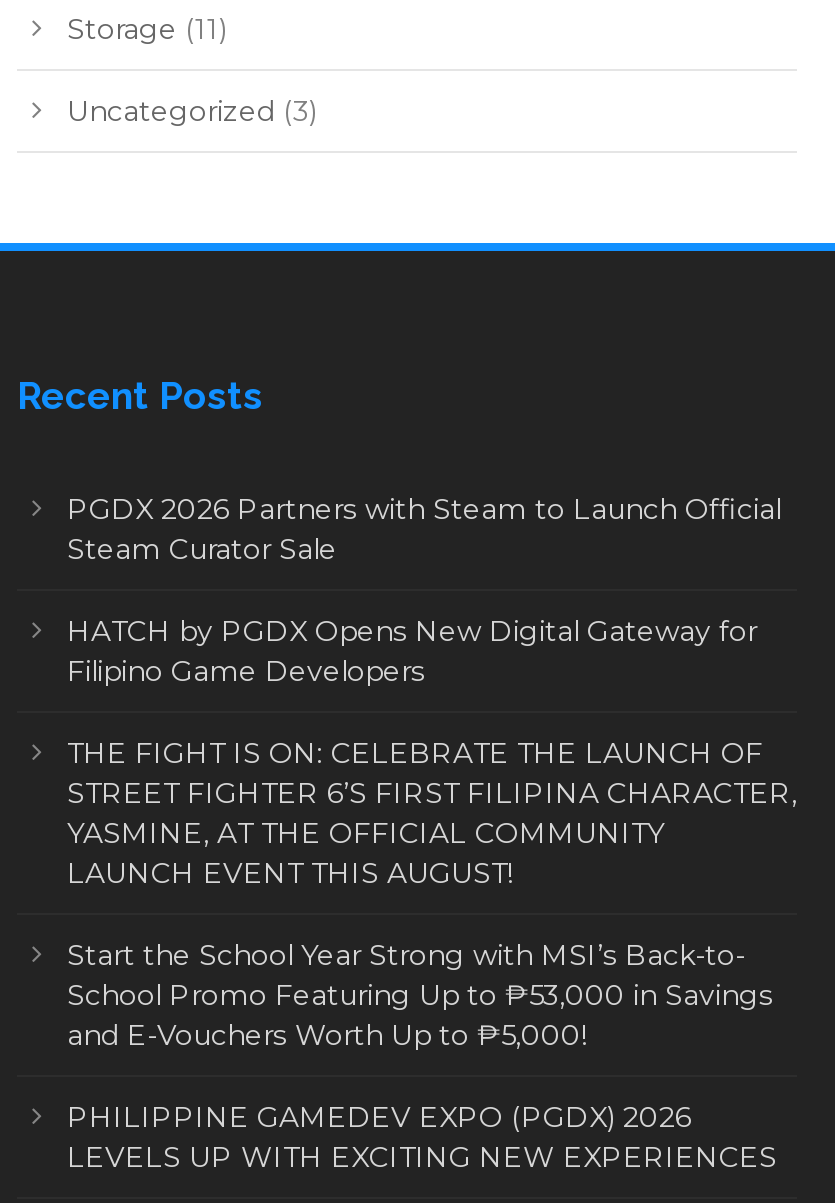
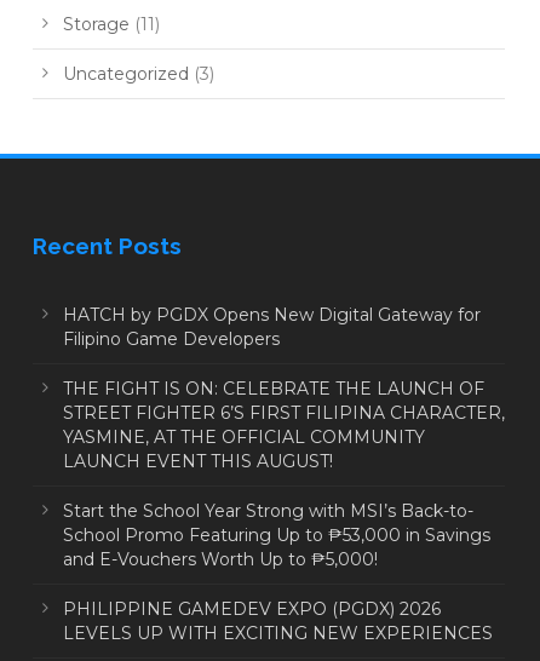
- PGDX 2026 Partners with Steam to Launch Official
- Steam Curator Sale
